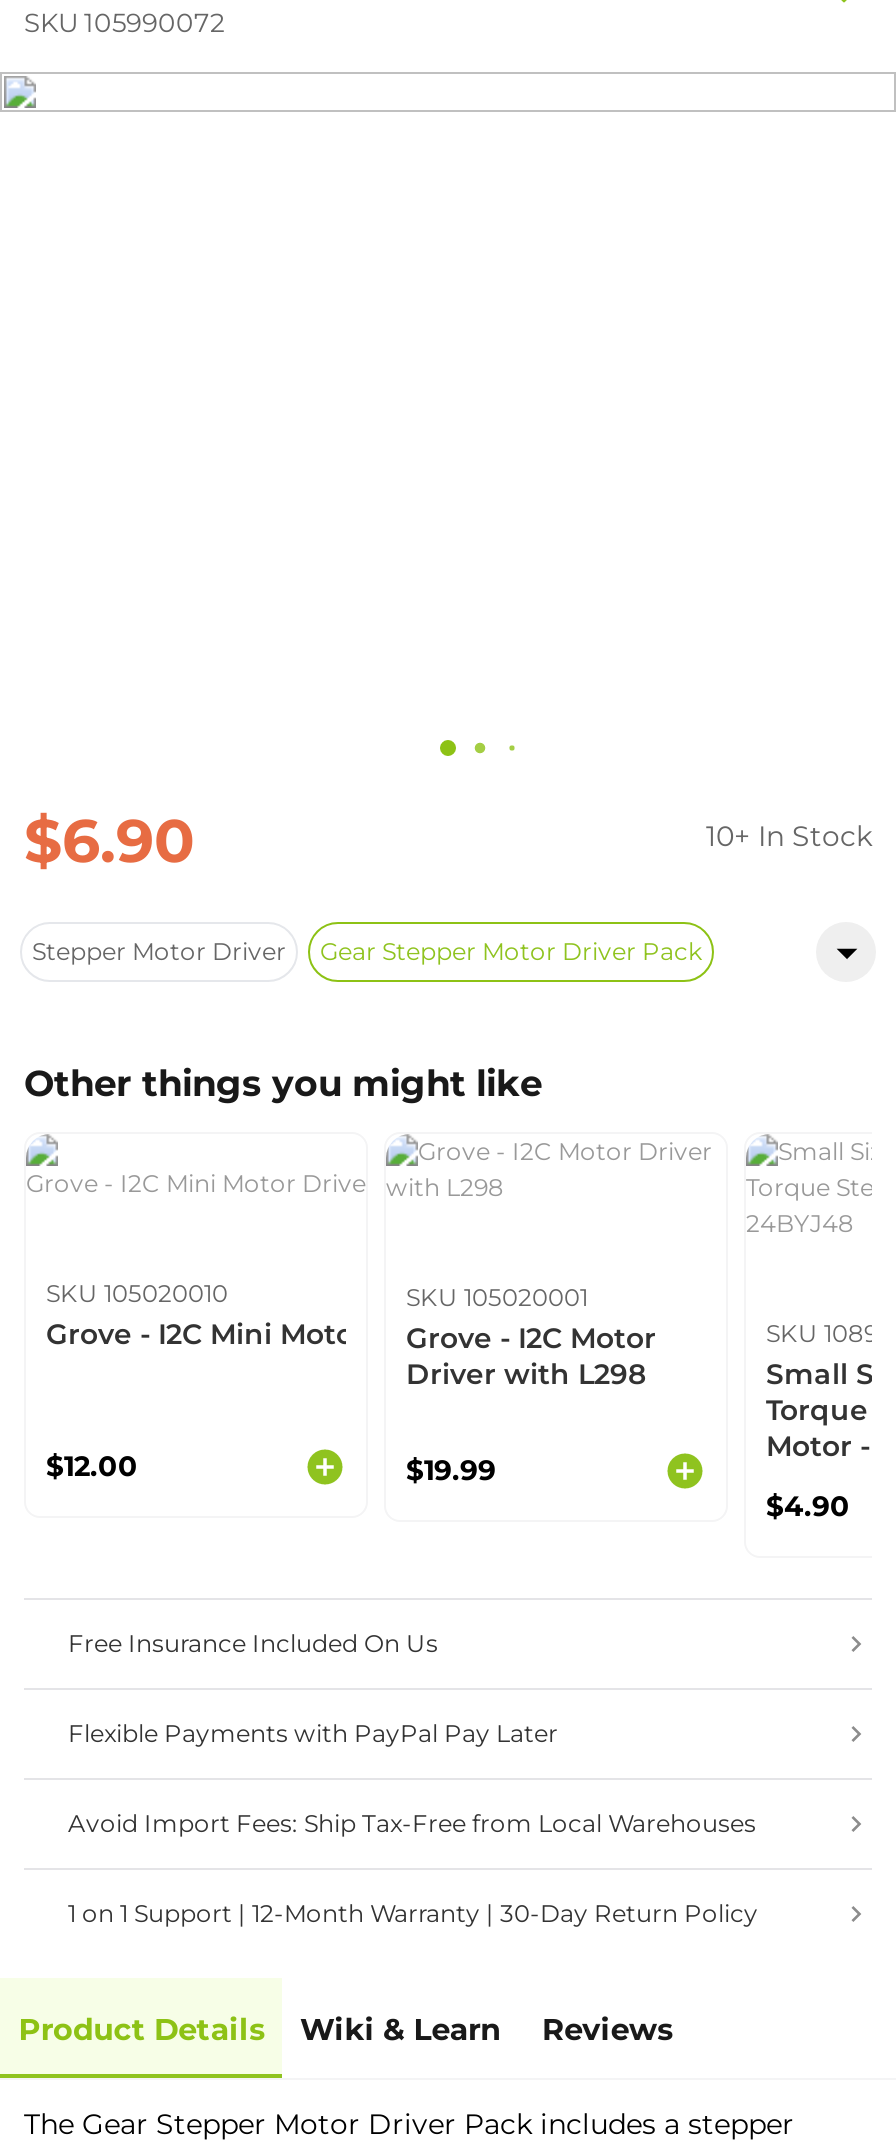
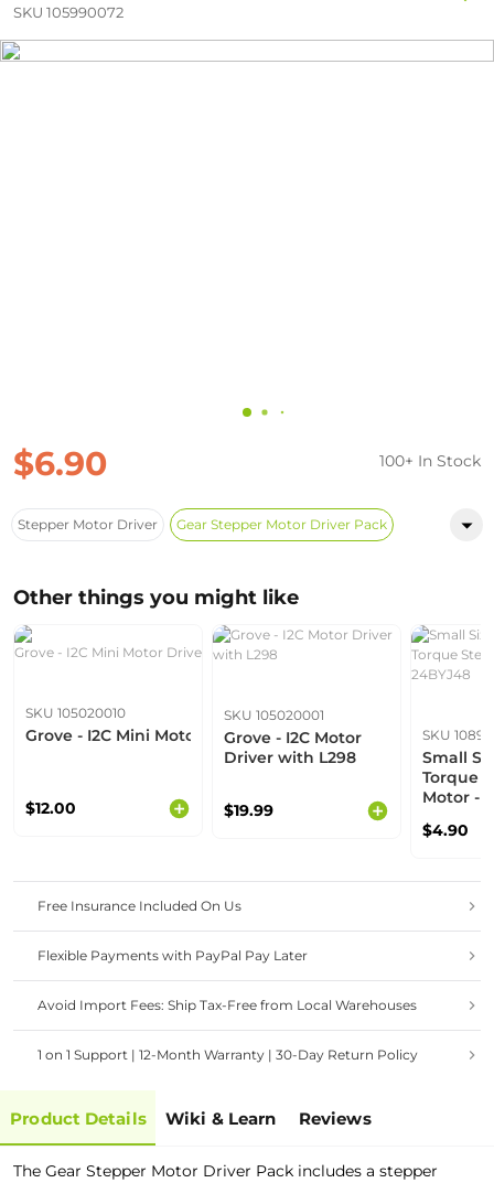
- 10+ In Stock
+ 100+ In Stock
